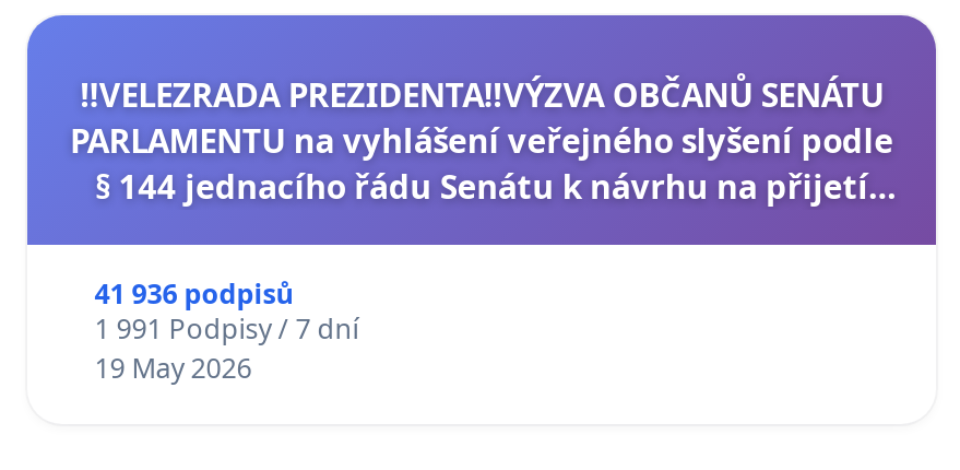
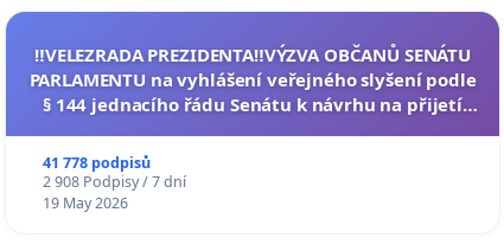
- 41 936 podpisů
+ 41 778 podpisů

- 1 991 Podpisy / 7 dní
+ 2 908 Podpisy / 7 dní
